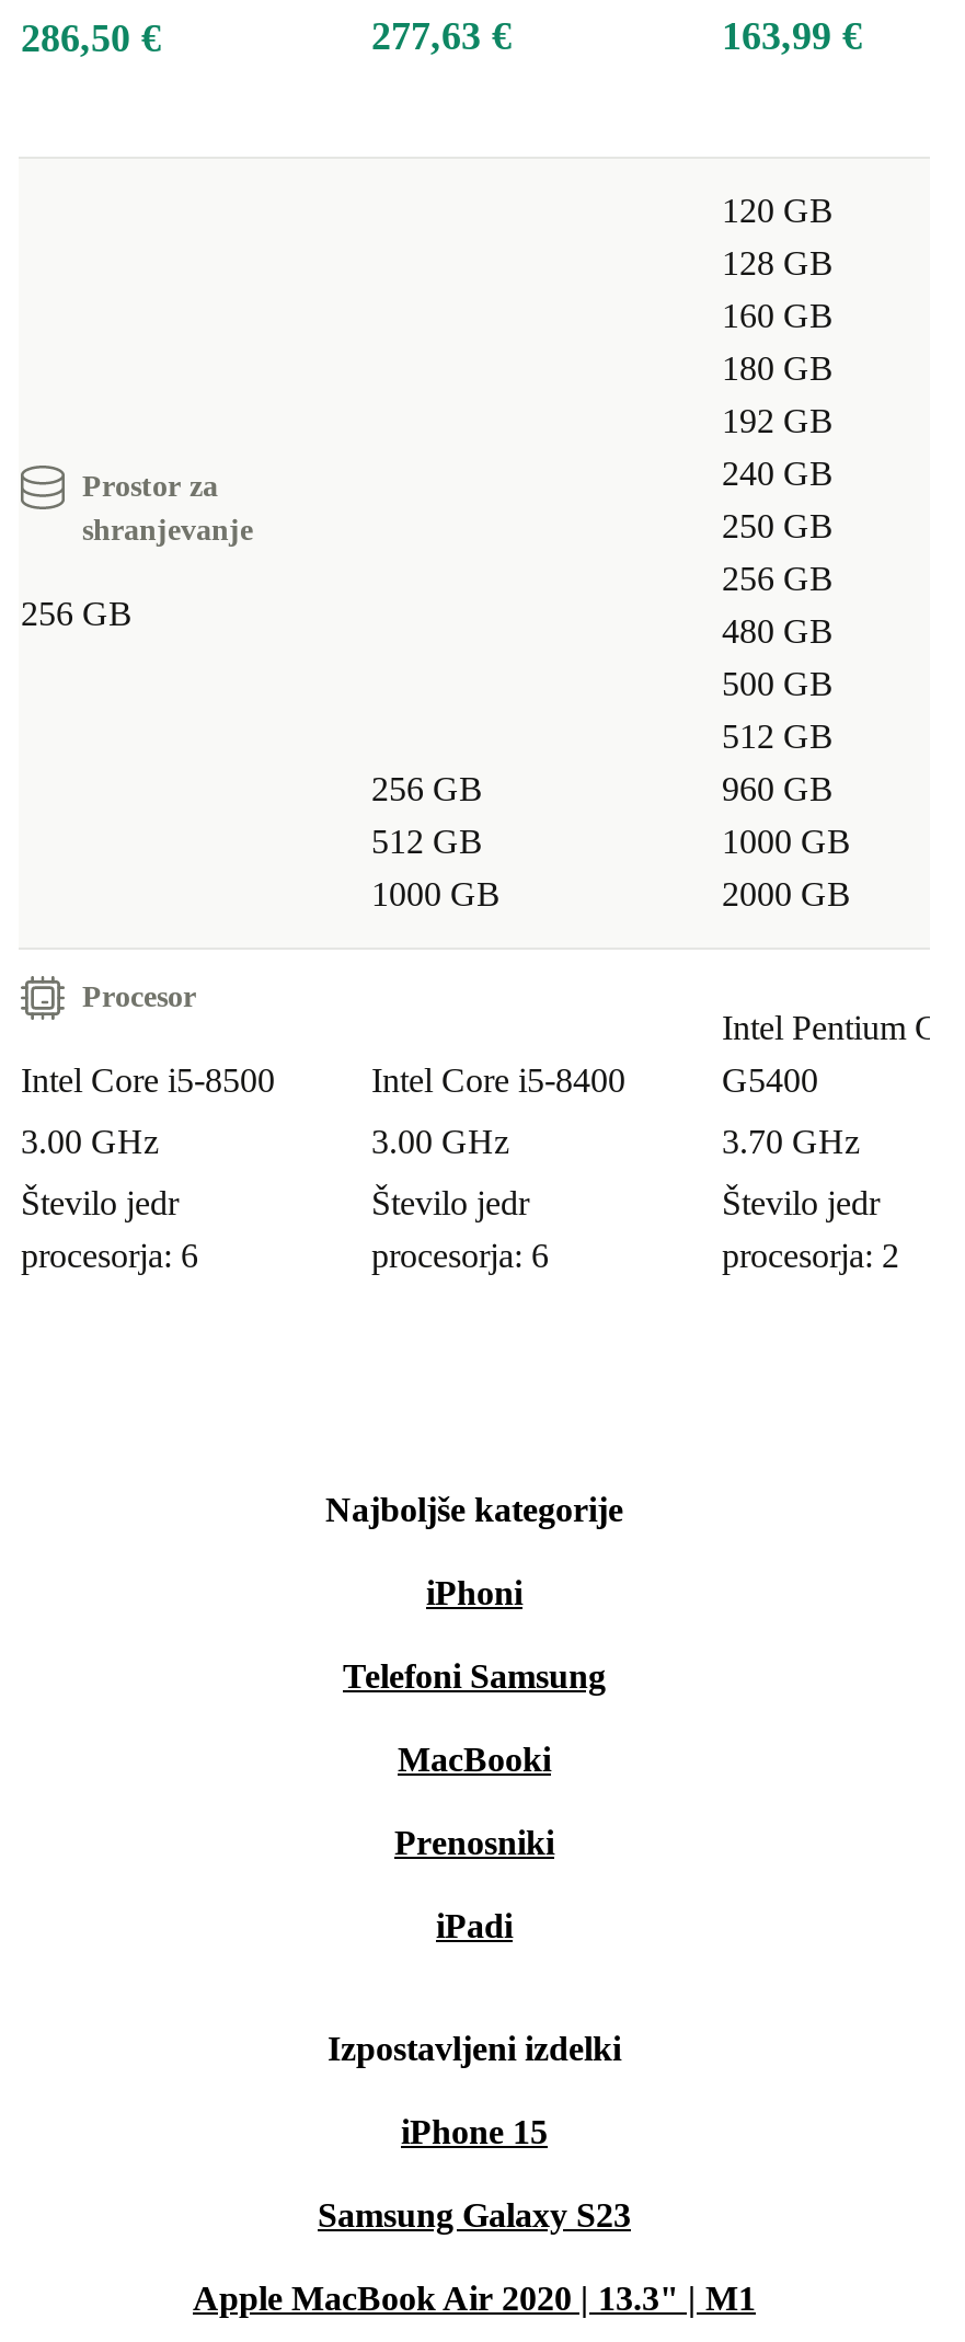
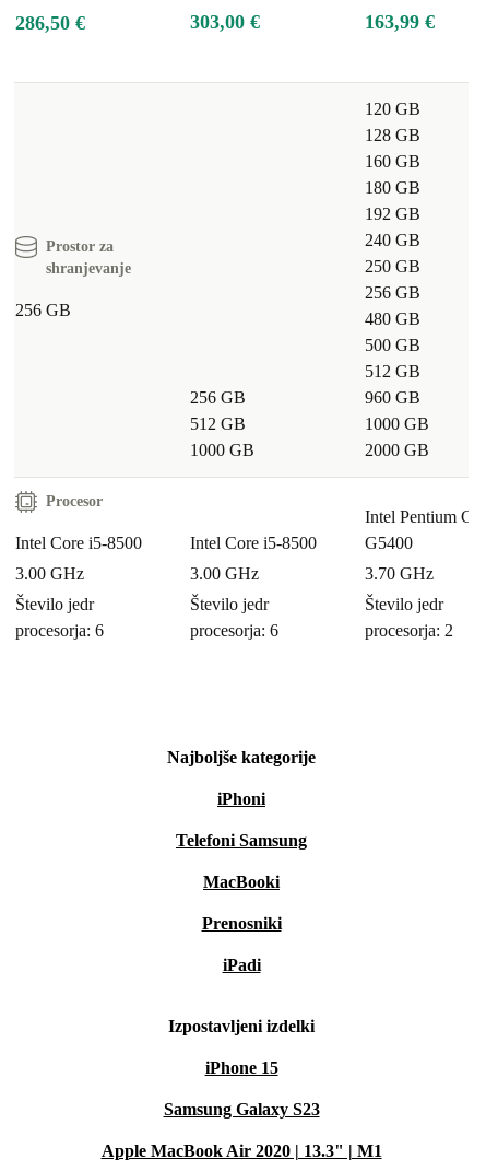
- 277,63 €
+ 303,00 €

- Intel Core i5-8400
+ Intel Core i5-8500
